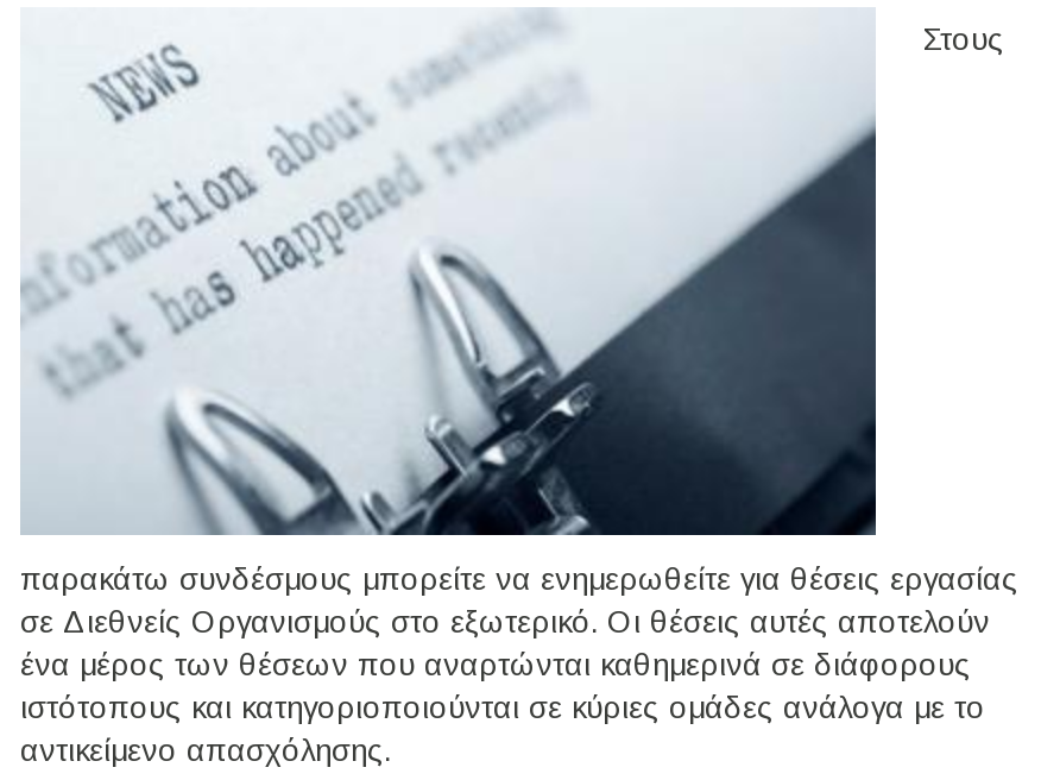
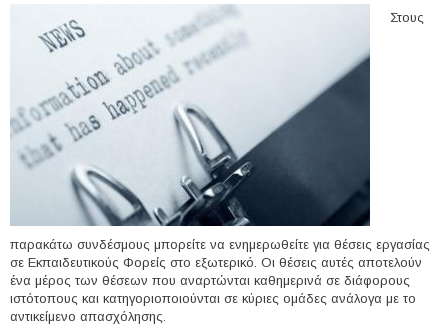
- σε Διεθνείς Οργανισμούς στο εξωτερικό. Οι θέσεις αυτές αποτελούν
+ σε Εκπαιδευτικούς Φορείς στο εξωτερικό. Οι θέσεις αυτές αποτελούν
